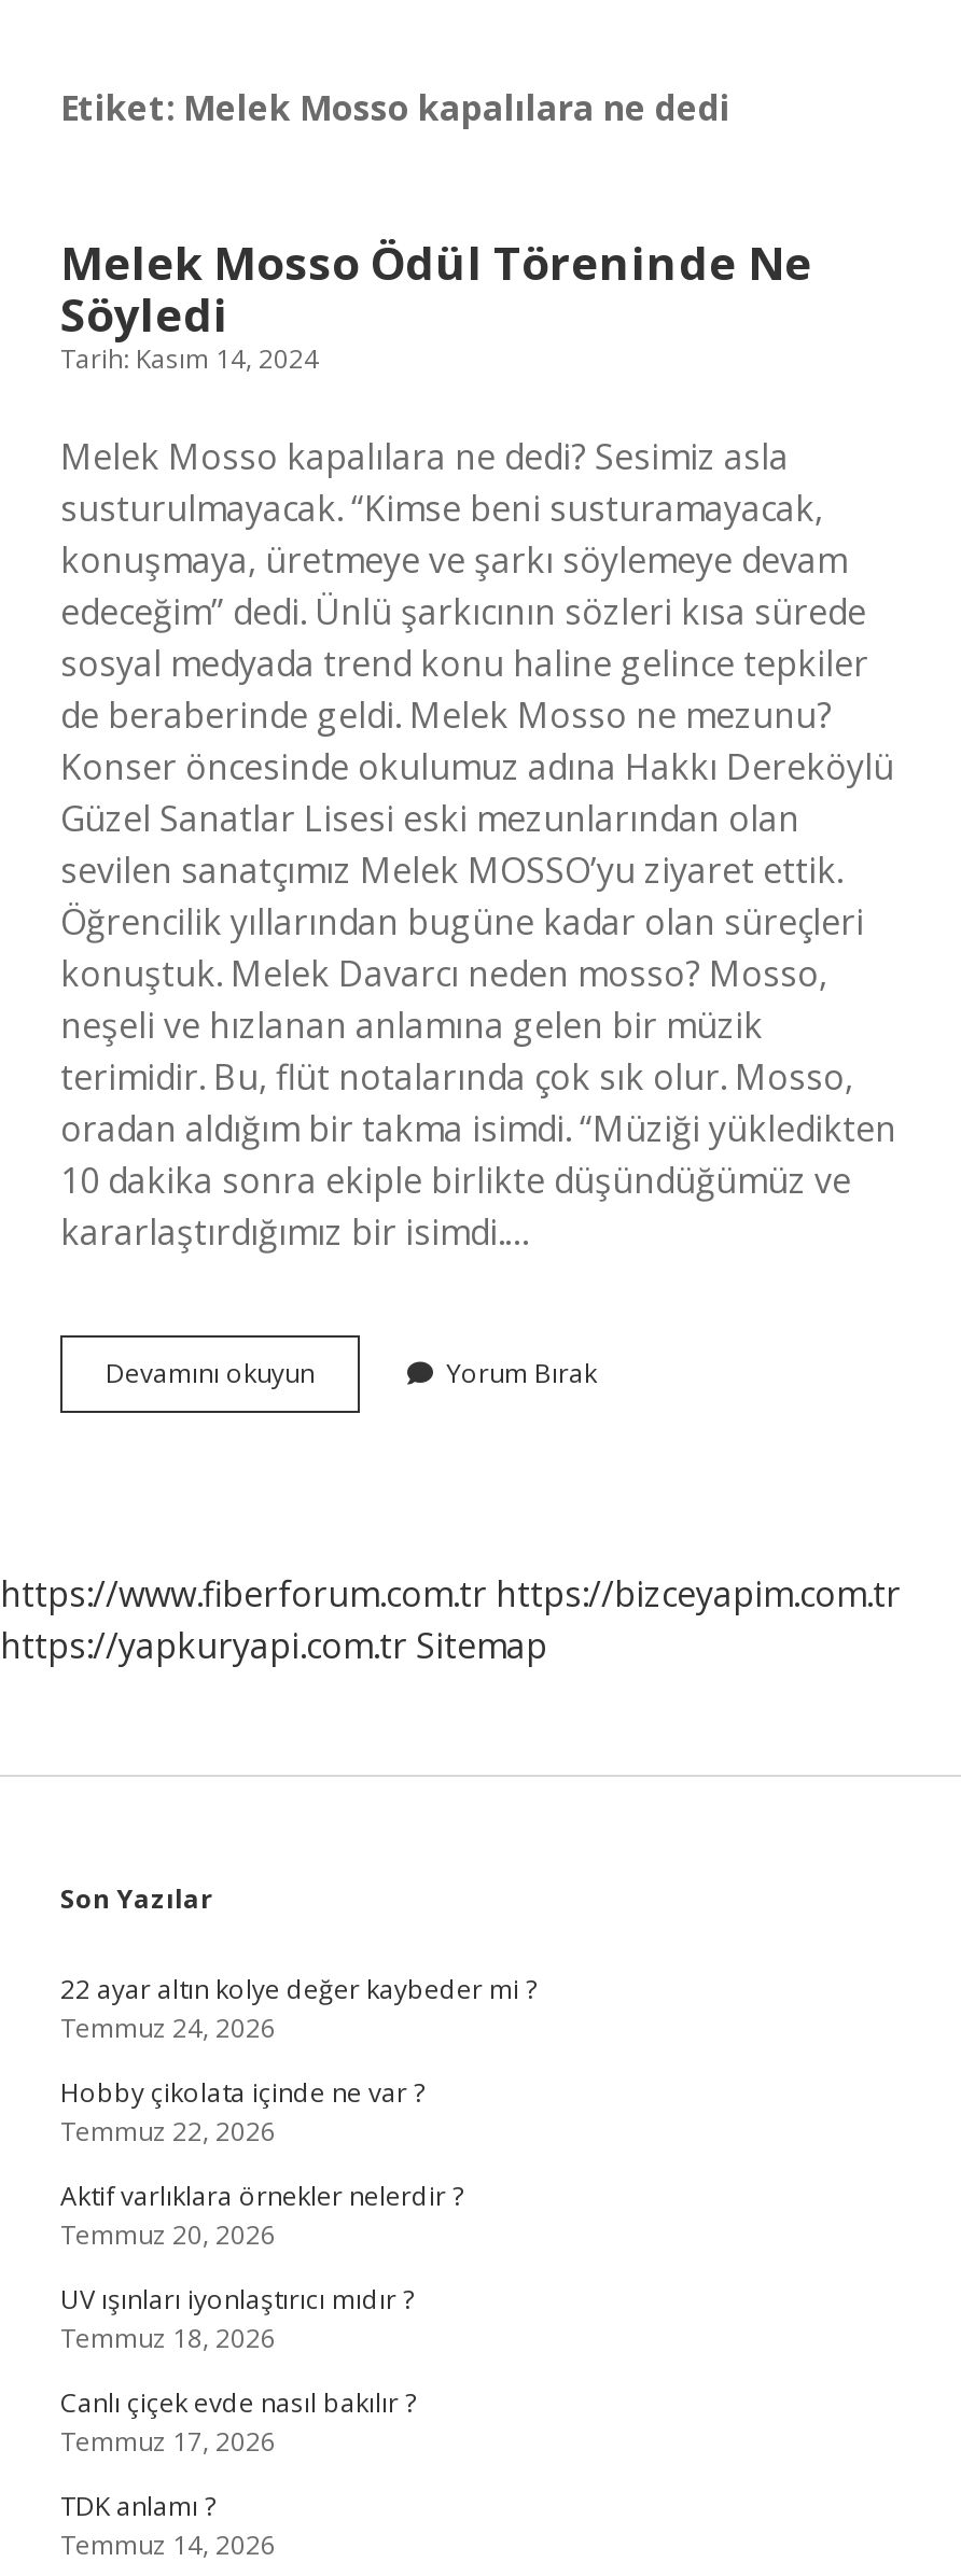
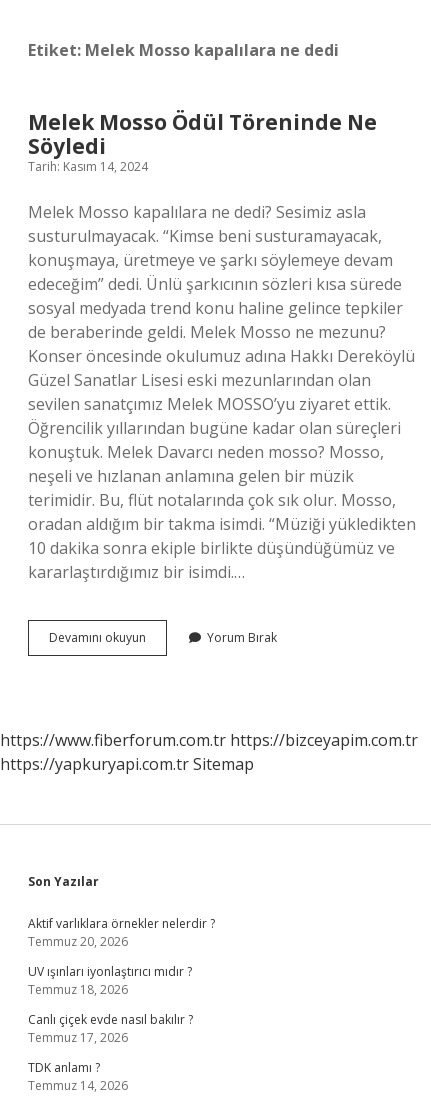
- 22 ayar altın kolye değer kaybeder mi ?
- Temmuz 24, 2026
- Hobby çikolata içinde ne var ?
- Temmuz 22, 2026
